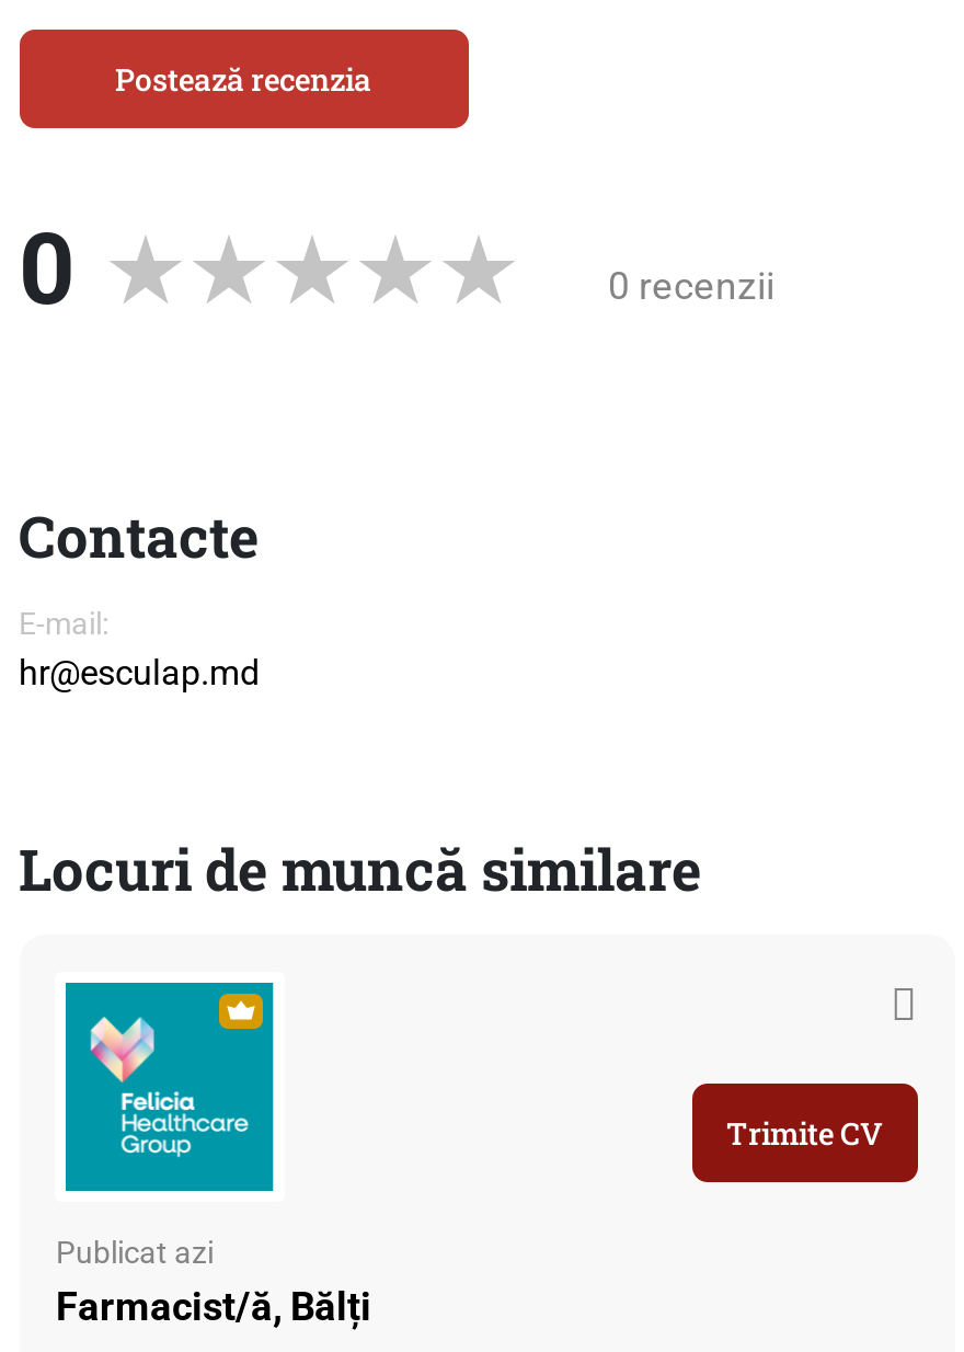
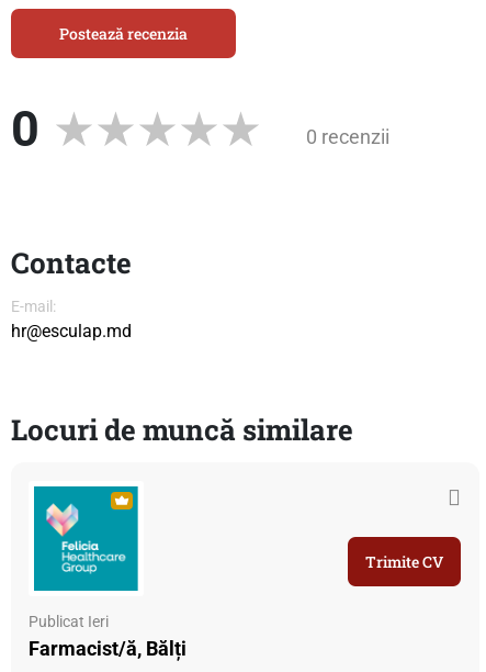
- Publicat azi
+ Publicat Ieri
